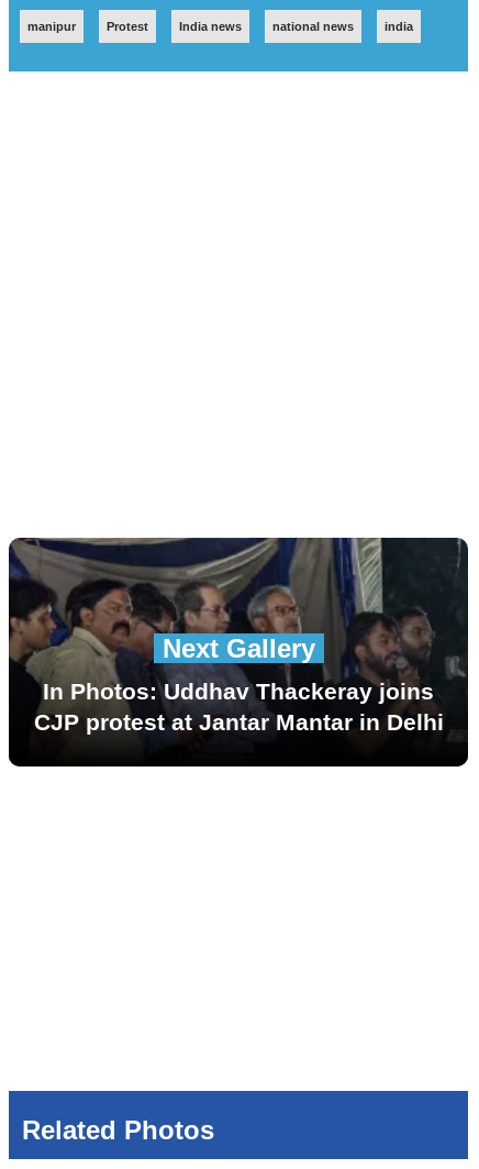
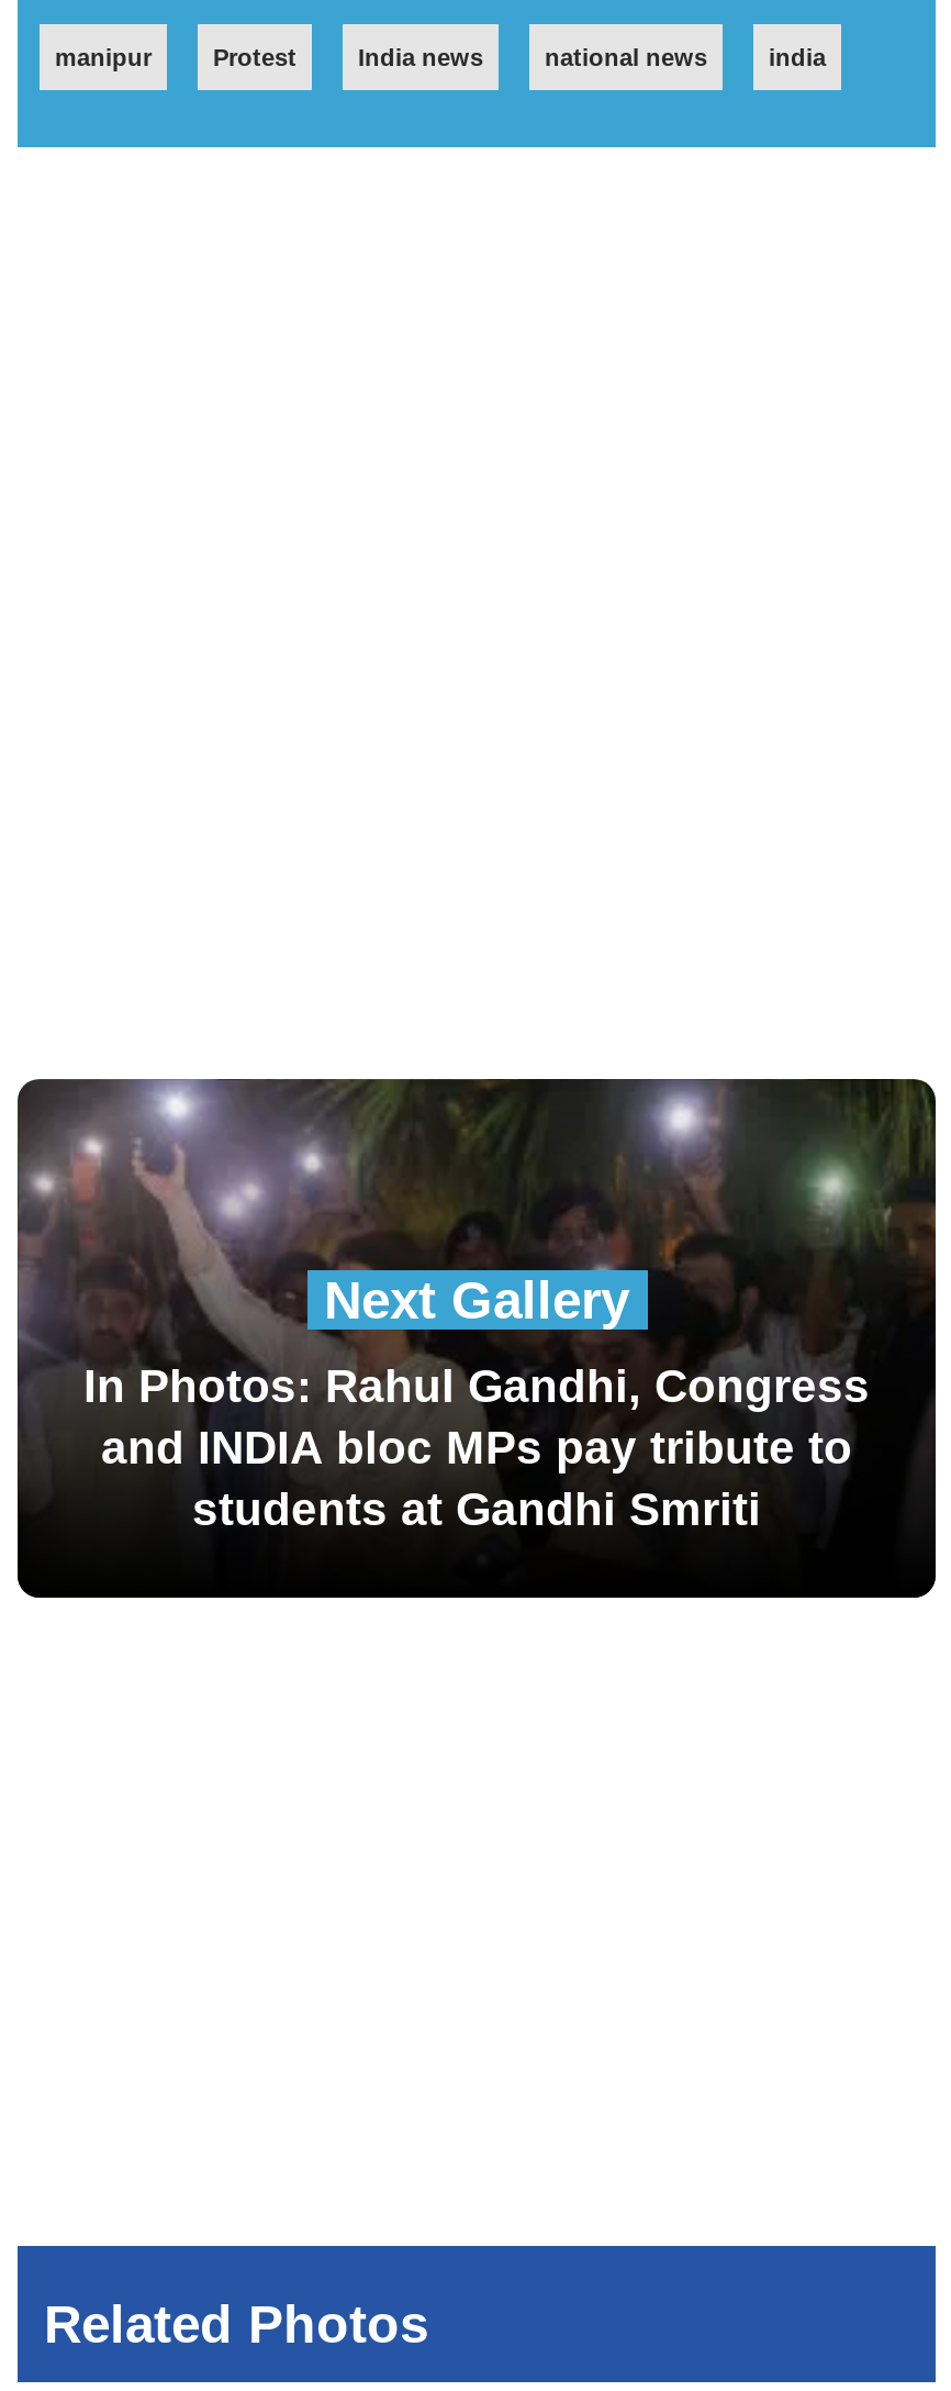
- [image]
- In Photos: Uddhav Thackeray joins
- CJP protest at Jantar Mantar in Delhi
+ [image]
+ In Photos: Rahul Gandhi, Congress
+ and INDIA bloc MPs pay tribute to
+ students at Gandhi Smriti
